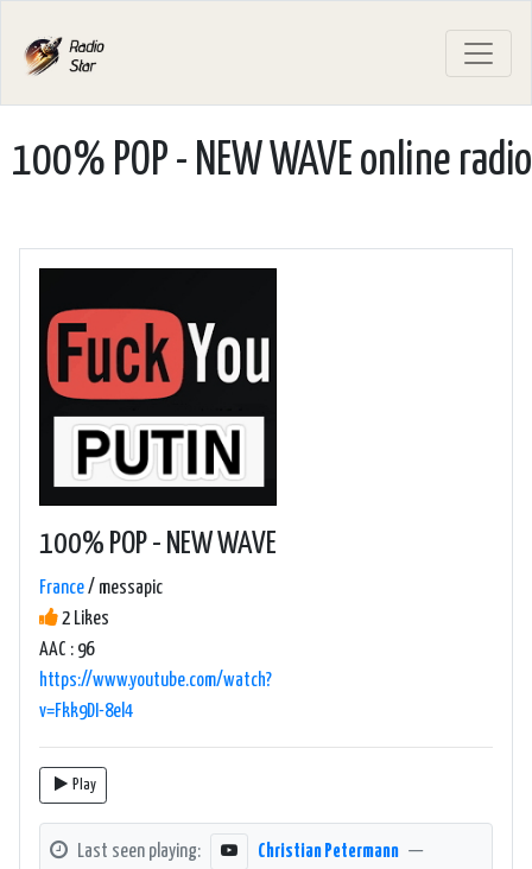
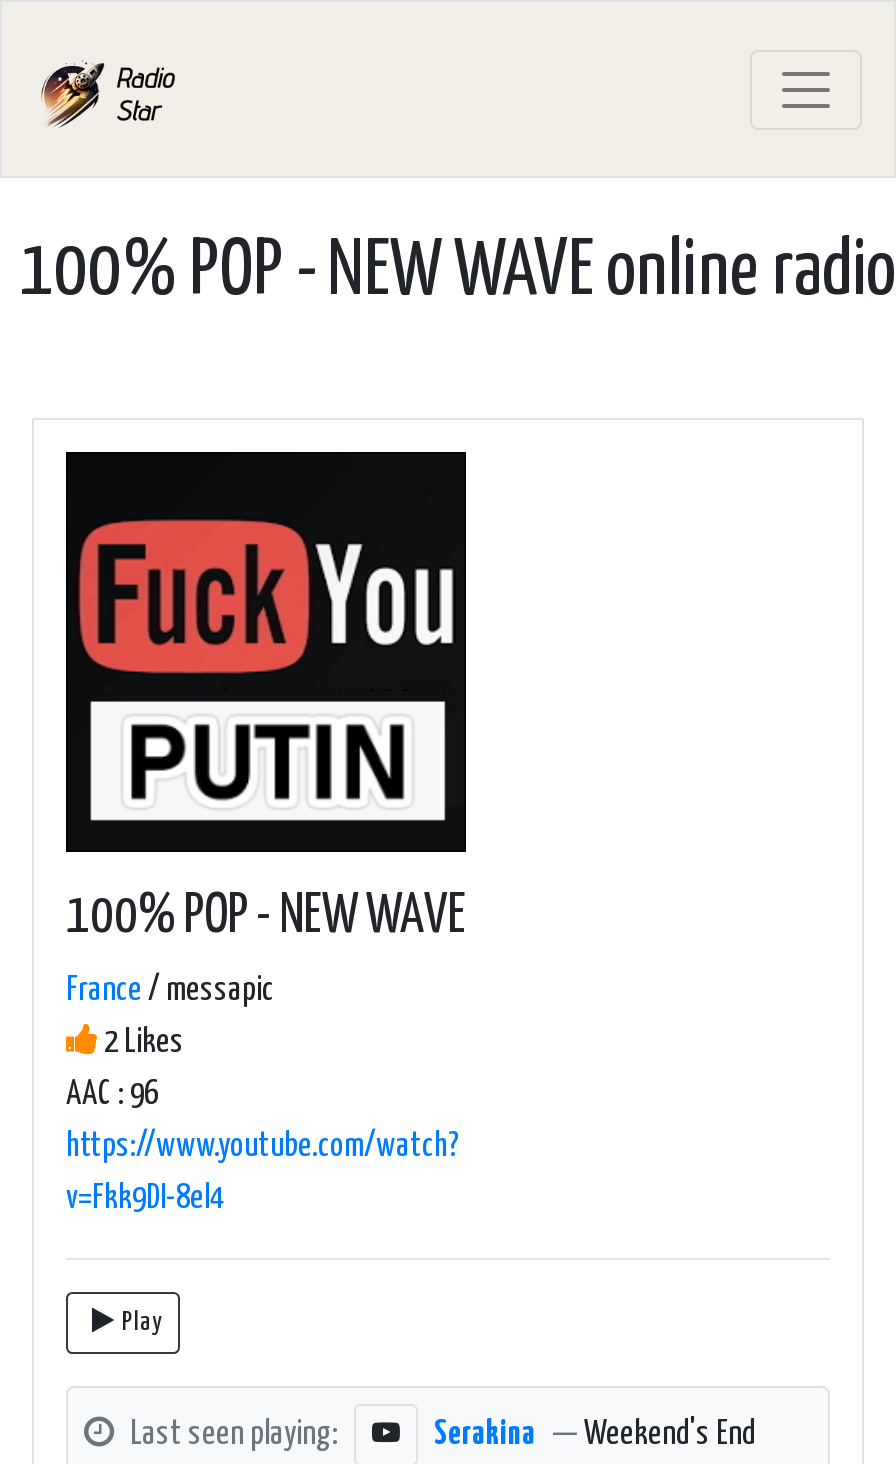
- Christian Petermann —
+ Serakina — Weekend's End
